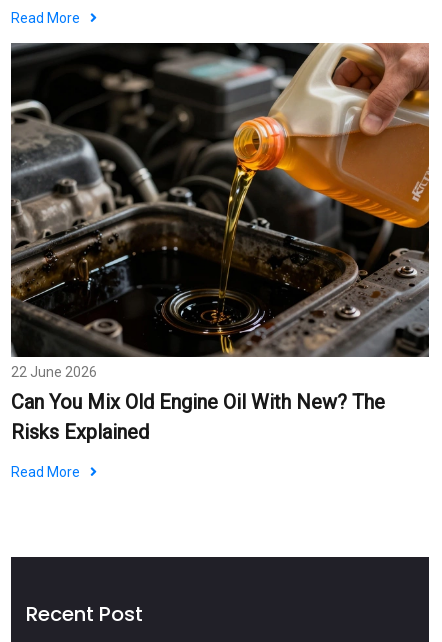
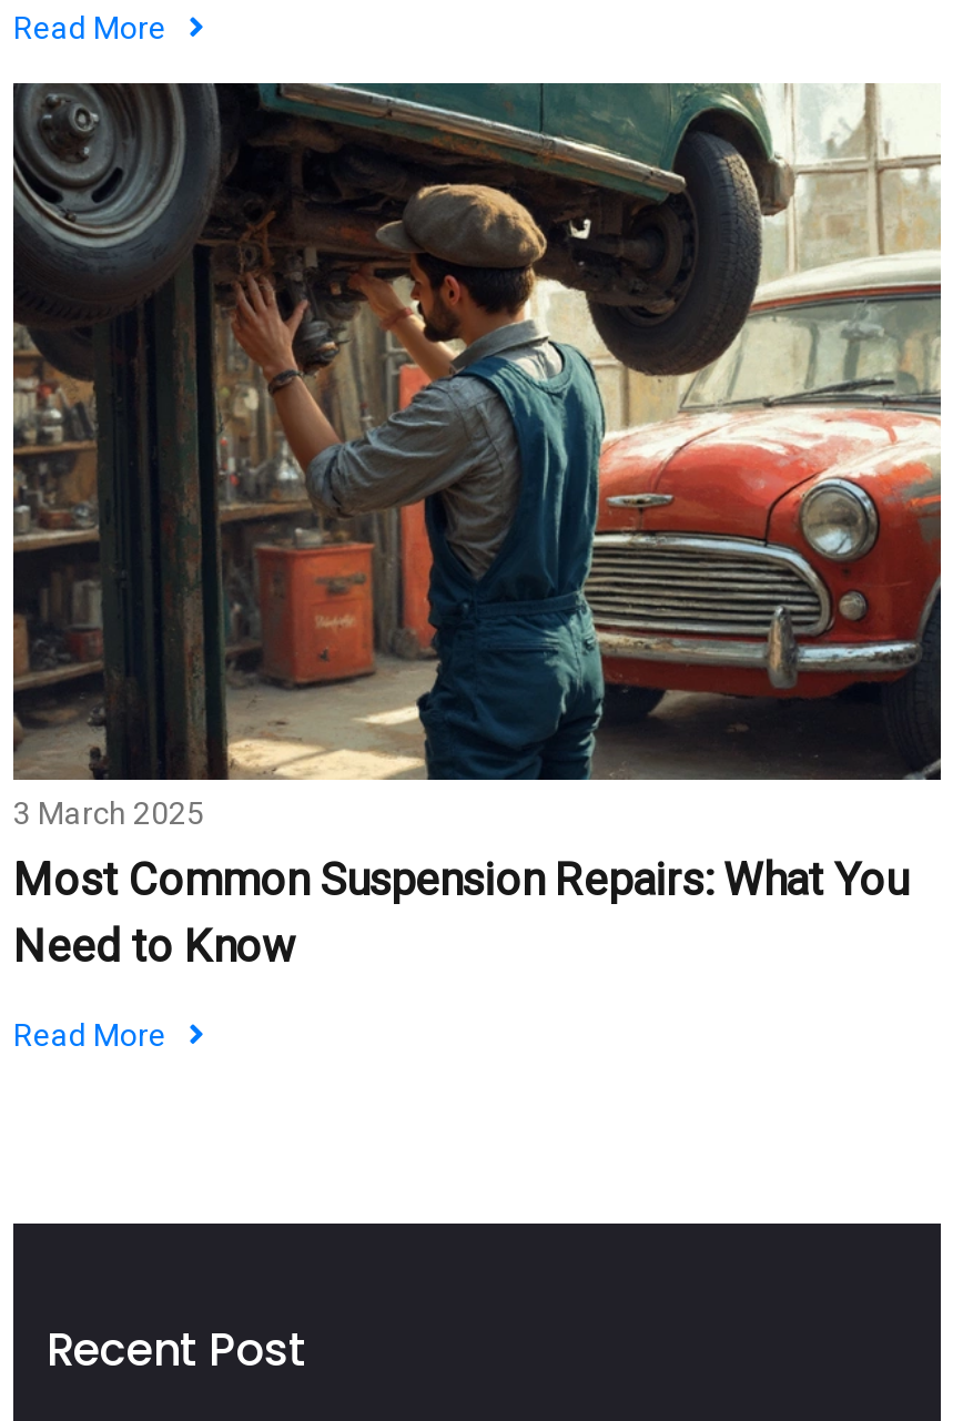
- [image]
- 22 June 2026
- Can You Mix Old Engine Oil With New? The
- Risks Explained
+ [image]
+ 3 March 2025
+ Most Common Suspension Repairs: What You
+ Need to Know
